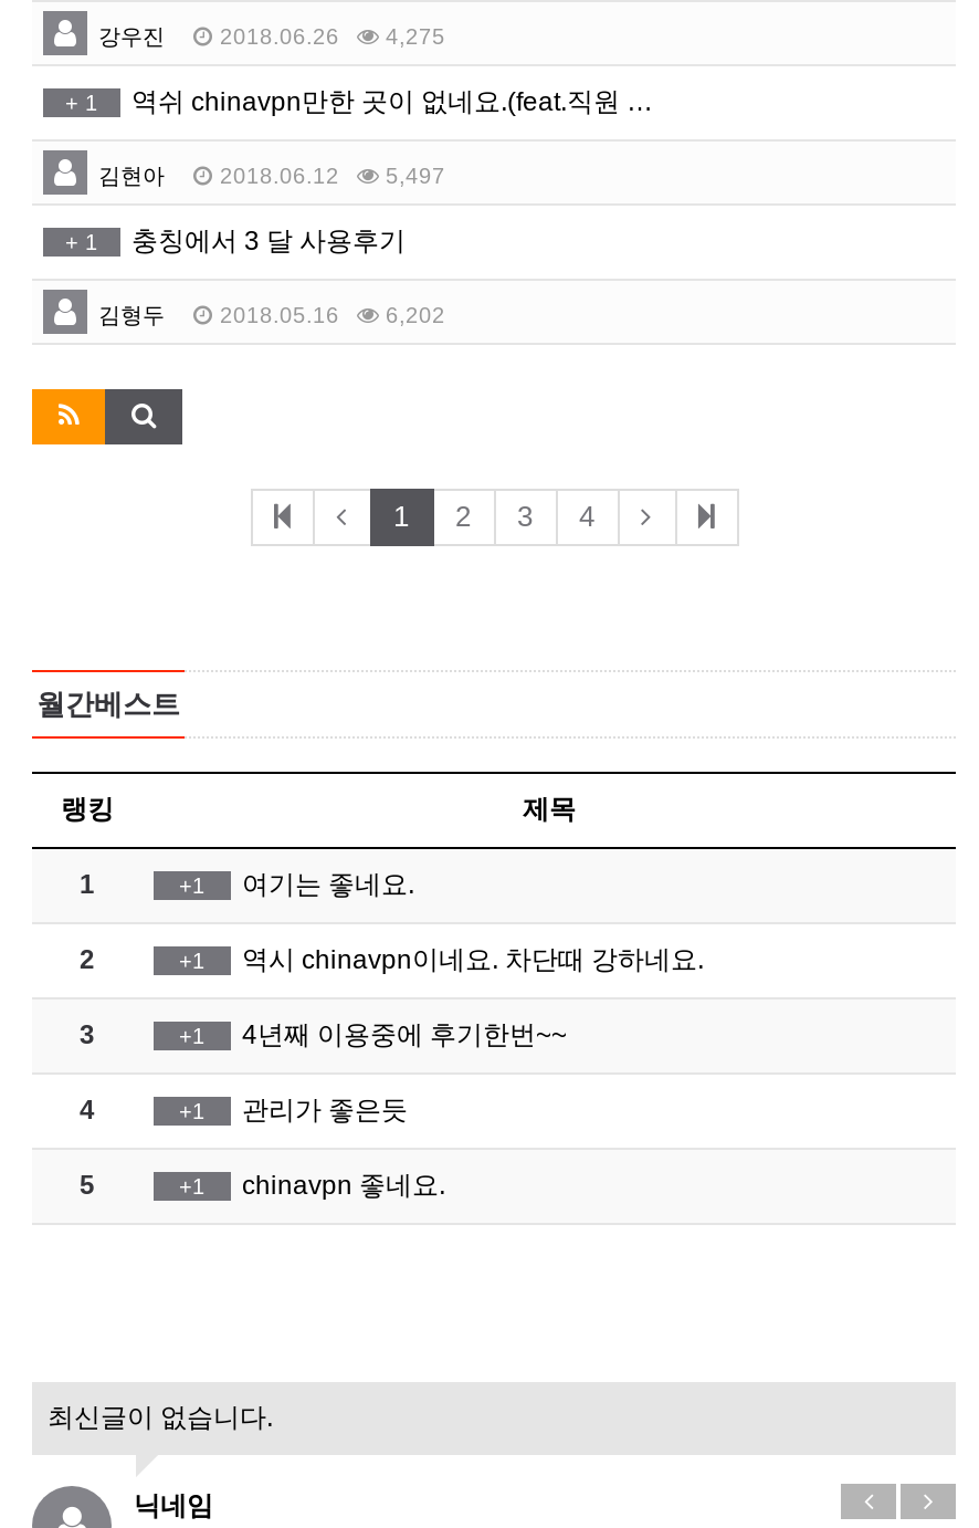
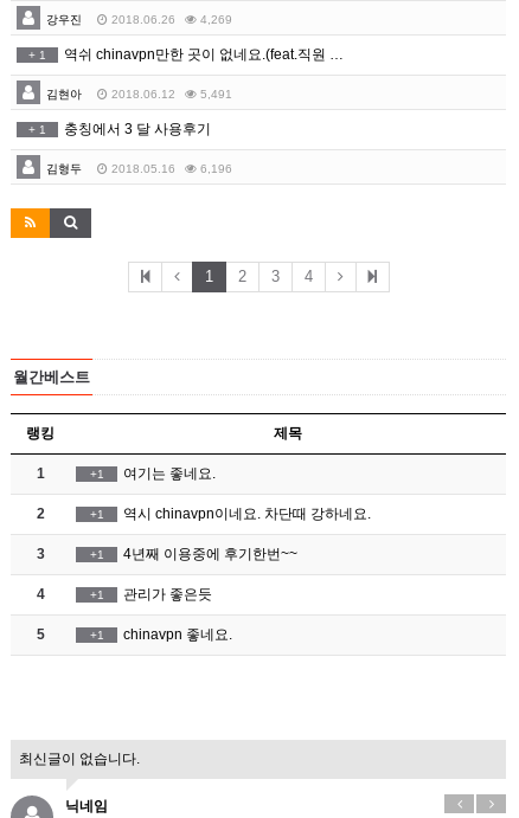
- 강우진 2018.06.26 4,275
+ 강우진 2018.06.26 4,269

- 김현아 2018.06.12 5,497
+ 김현아 2018.06.12 5,491

- 김형두 2018.05.16 6,202
+ 김형두 2018.05.16 6,196
